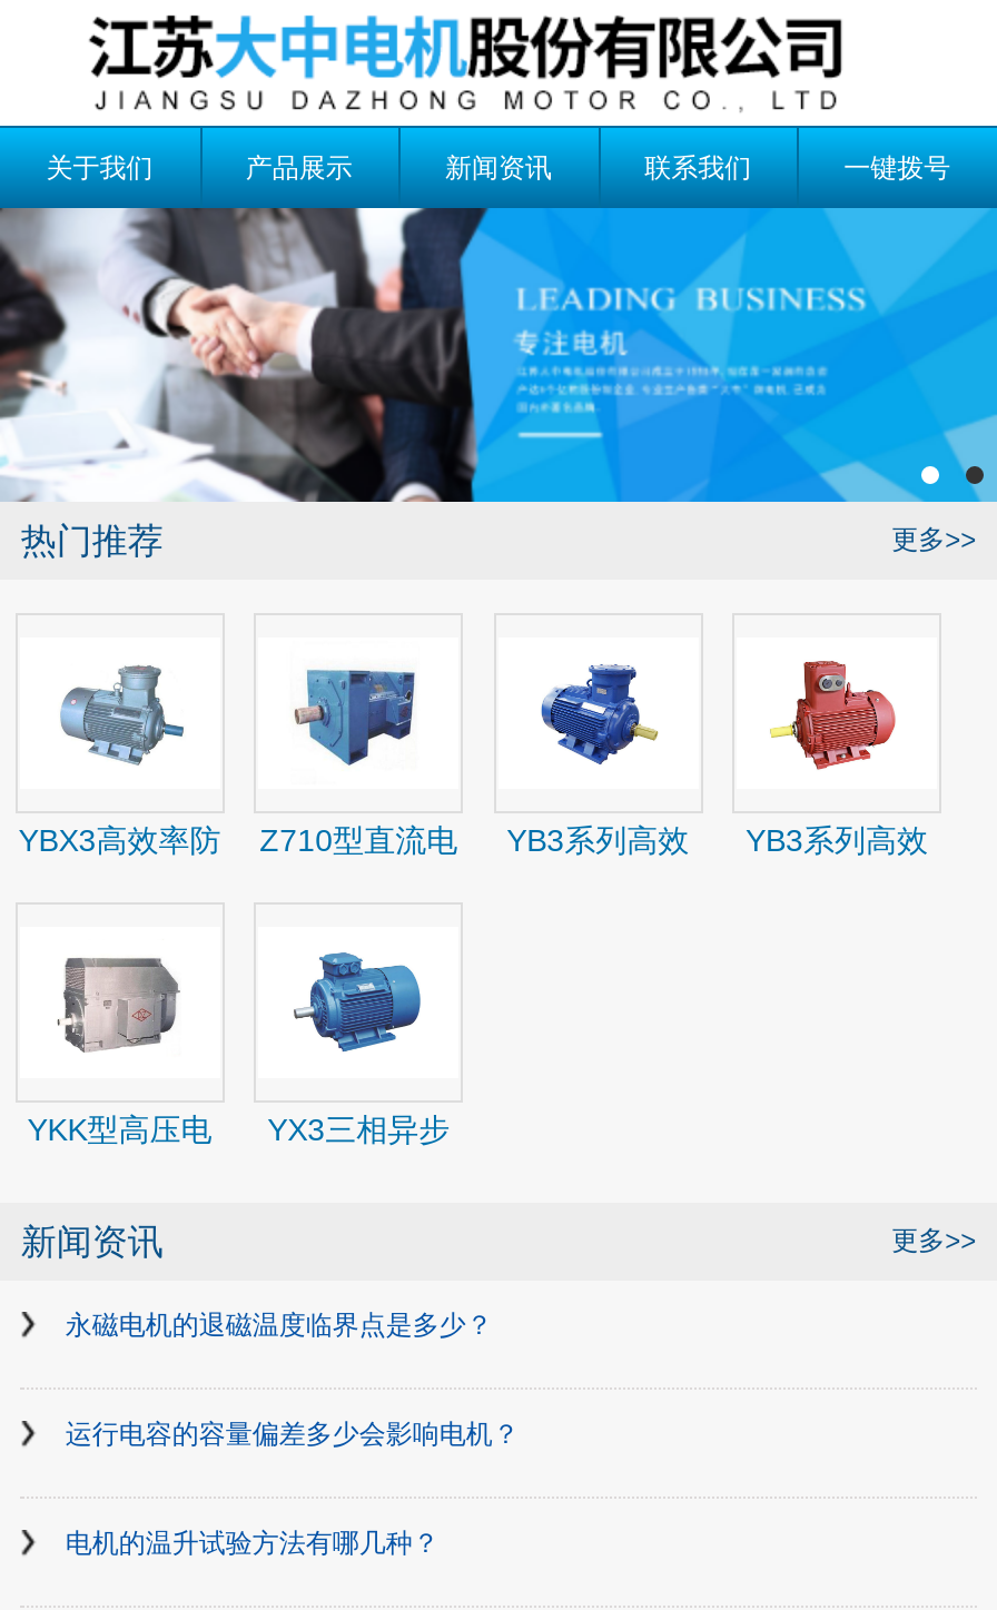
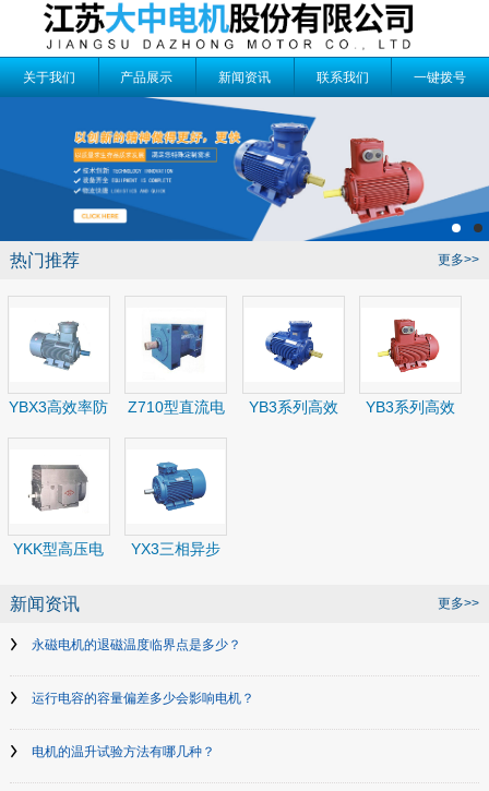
- [image]
+ [image]
